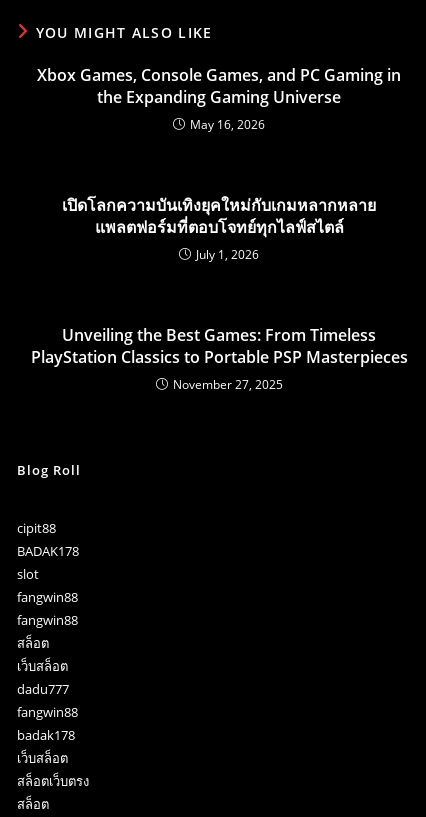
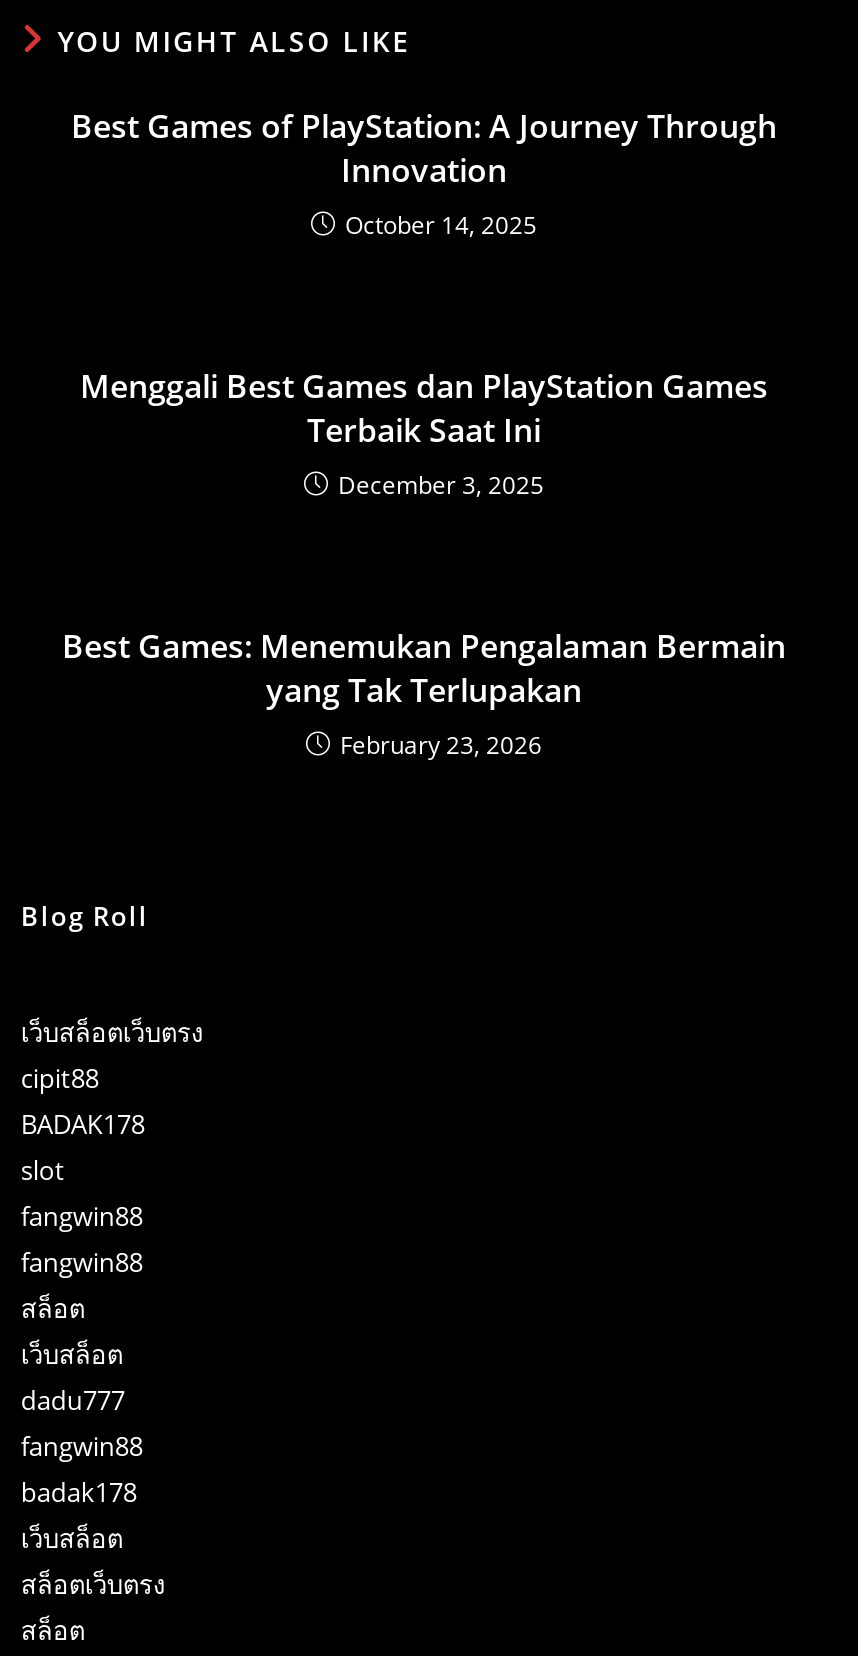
- Xbox Games, Console Games, and PC Gaming in
- the Expanding Gaming Universe
- May 16, 2026
+ Best Games of PlayStation: A Journey Through
+ Innovation
+ October 14, 2025

- เปิดโลกความบันเทิงยุคใหม่กับเกมหลากหลาย
- แพลตฟอร์มที่ตอบโจทย์ทุกไลฟ์สไตล์
- July 1, 2026
+ Menggali Best Games dan PlayStation Games
+ Terbaik Saat Ini
+ December 3, 2025

- Unveiling the Best Games: From Timeless
- PlayStation Classics to Portable PSP Masterpieces
- November 27, 2025
+ Best Games: Menemukan Pengalaman Bermain
+ yang Tak Terlupakan
+ February 23, 2026

+ เว็บสล็อตเว็บตรง
